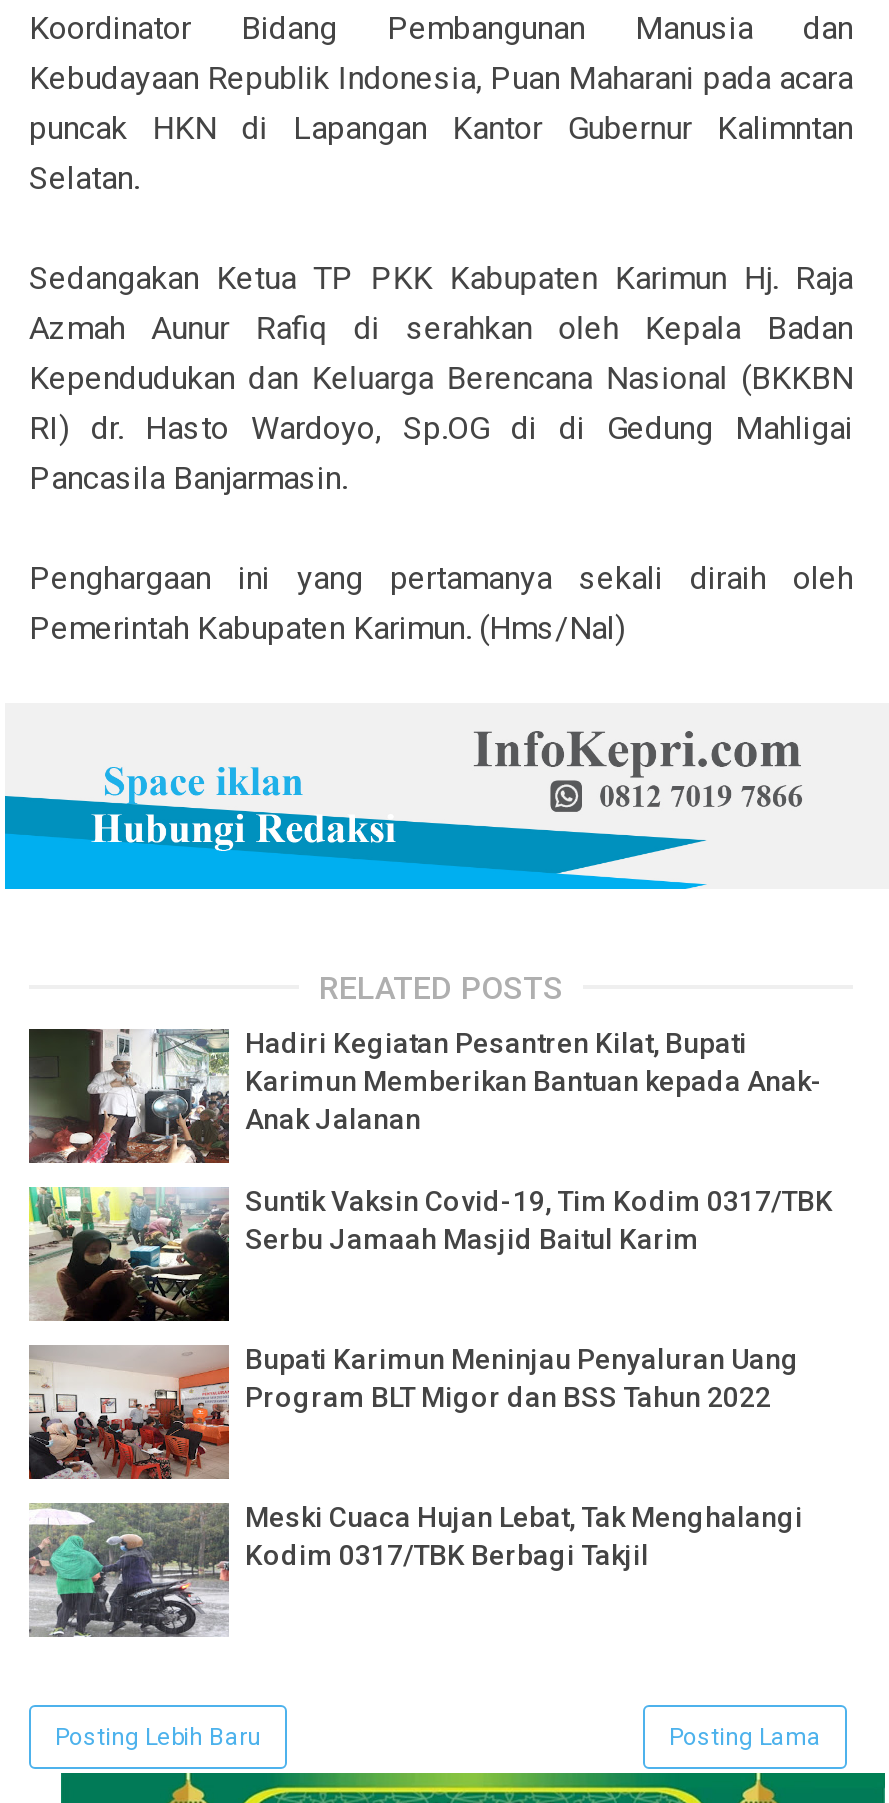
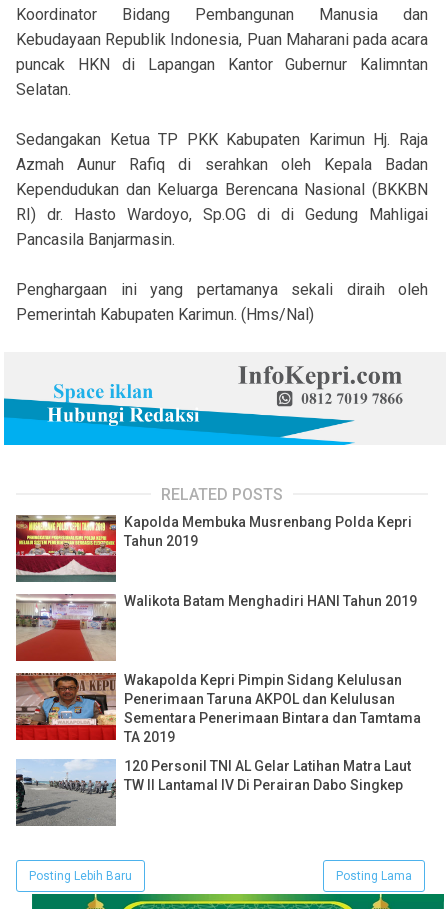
- [image]
- Hadiri Kegiatan Pesantren Kilat, Bupati
- Karimun Memberikan Bantuan kepada Anak-
- Anak Jalanan
+ [image]
+ Kapolda Membuka Musrenbang Polda Kepri
+ Tahun 2019

- [image]
- Suntik Vaksin Covid-19, Tim Kodim 0317/TBK
- Serbu Jamaah Masjid Baitul Karim
+ [image]
+ Walikota Batam Menghadiri HANI Tahun 2019

- [image]
- Bupati Karimun Meninjau Penyaluran Uang
- Program BLT Migor dan BSS Tahun 2022
+ [image]
+ Wakapolda Kepri Pimpin Sidang Kelulusan
+ Penerimaan Taruna AKPOL dan Kelulusan
+ Sementara Penerimaan Bintara dan Tamtama
+ TA 2019

- [image]
- Meski Cuaca Hujan Lebat, Tak Menghalangi
- Kodim 0317/TBK Berbagi Takjil
+ [image]
+ 120 Personil TNI AL Gelar Latihan Matra Laut
+ TW II Lantamal IV Di Perairan Dabo Singkep
